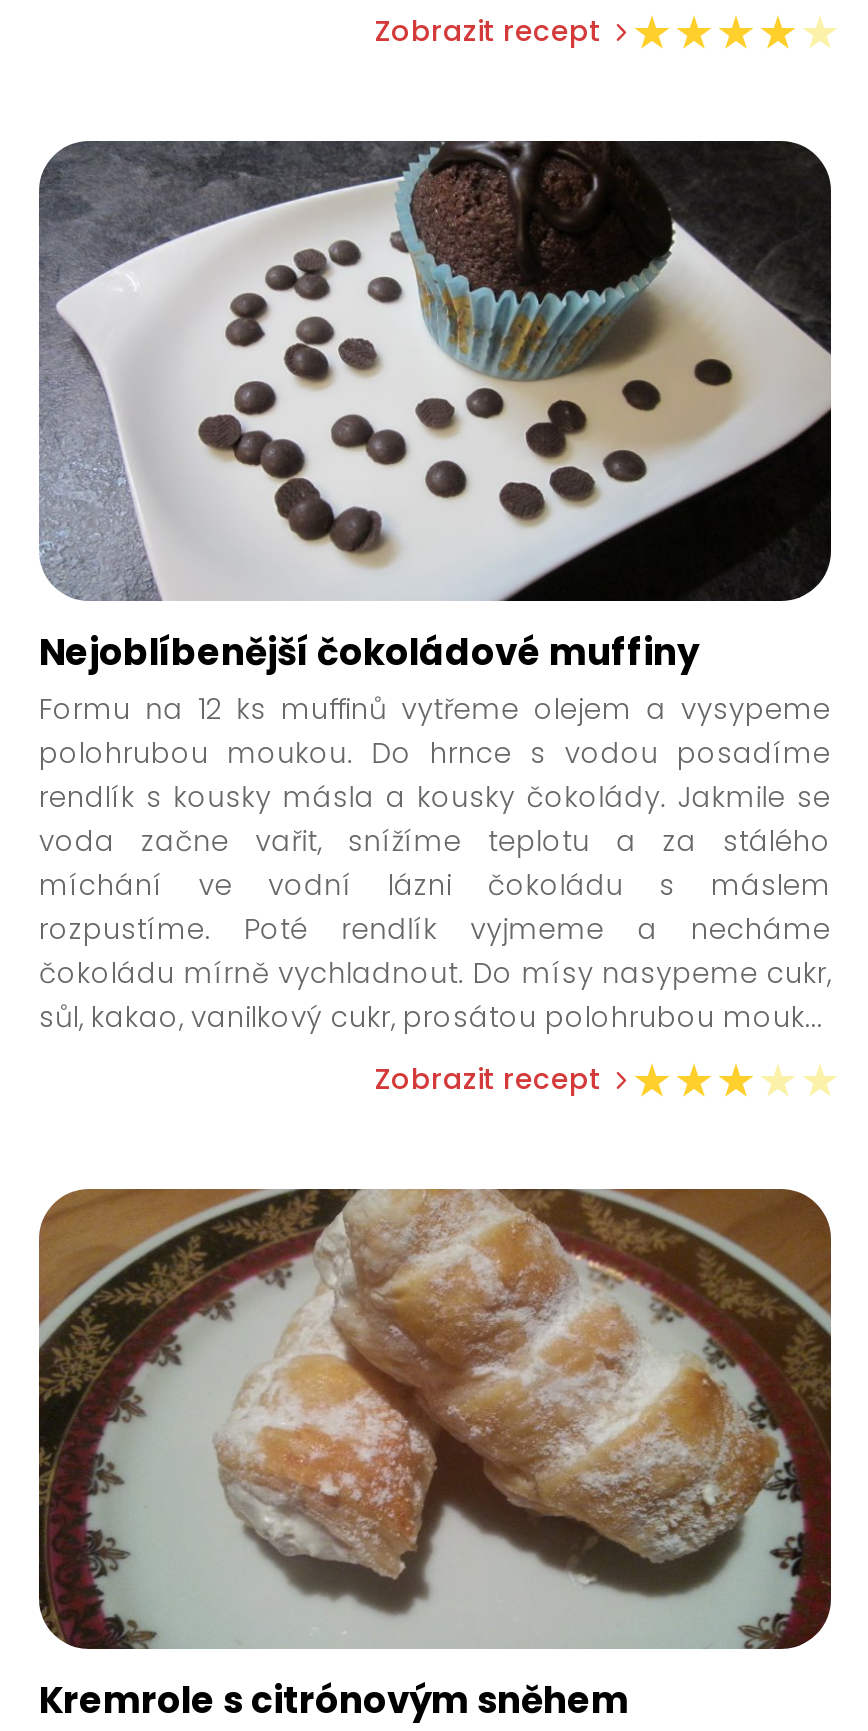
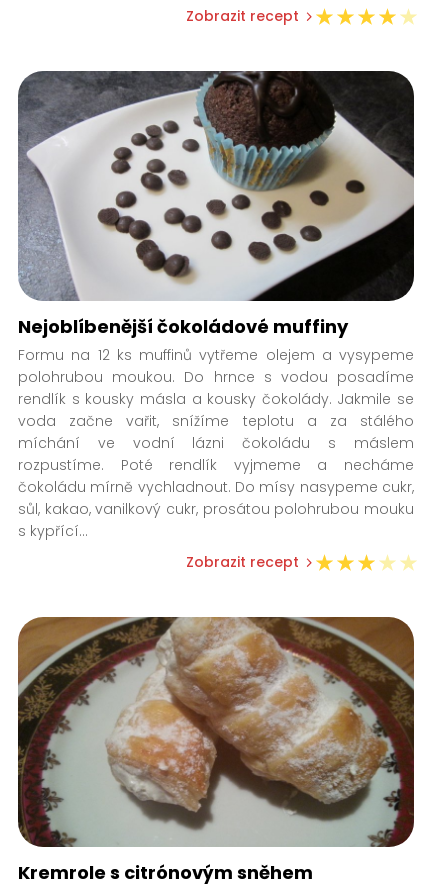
- sůl, kakao, vanilkový cukr, prosátou polohrubou mouk...
+ sůl, kakao, vanilkový cukr, prosátou polohrubou mouku
+ s kypřící...
